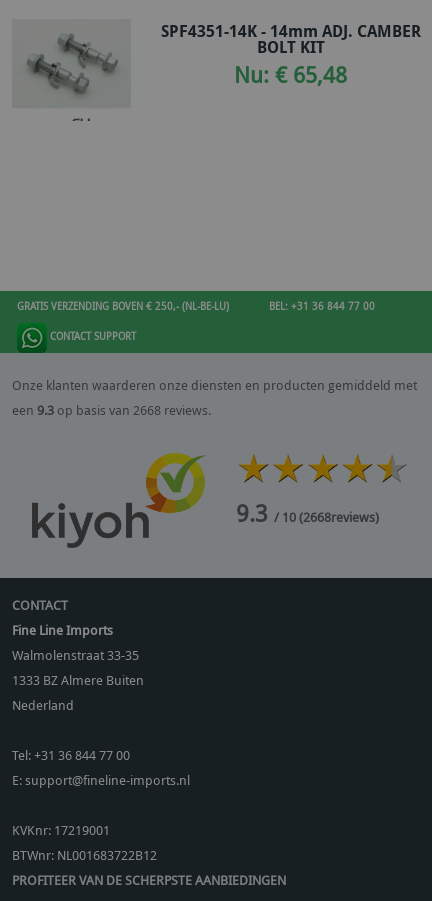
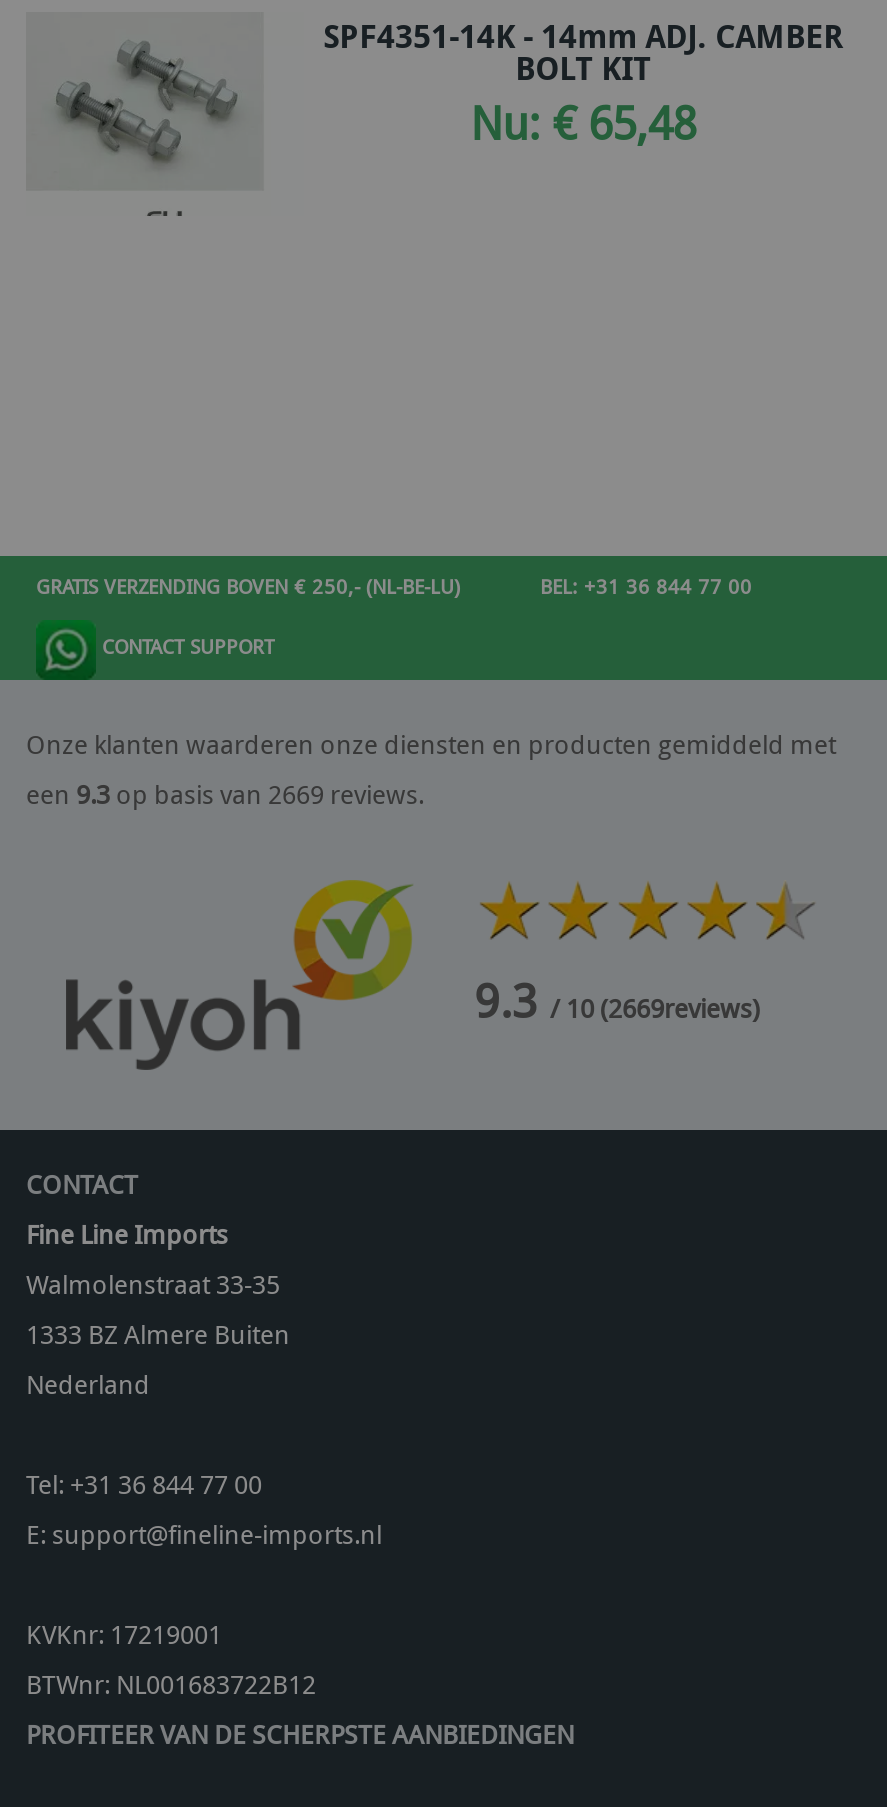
- een 9.3 op basis van 2668 reviews.
+ een 9.3 op basis van 2669 reviews.

- 9.3 / 10 (2668reviews)
+ 9.3 / 10 (2669reviews)
